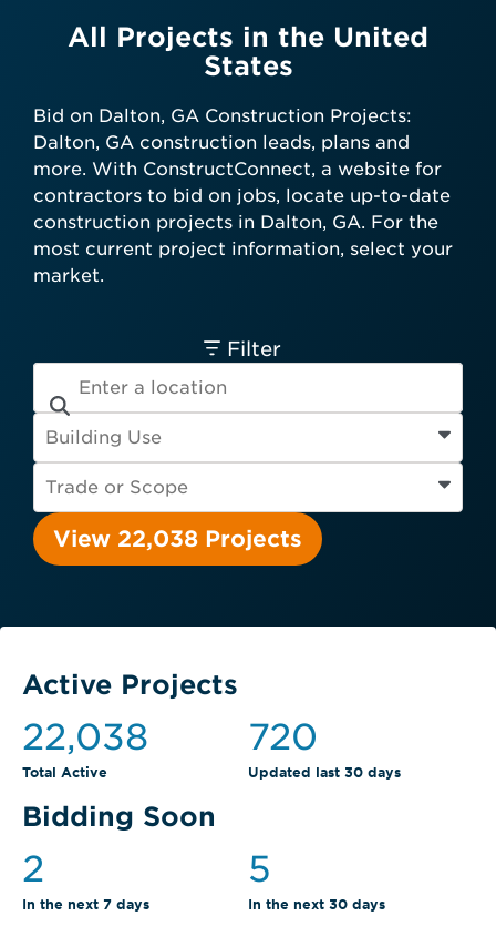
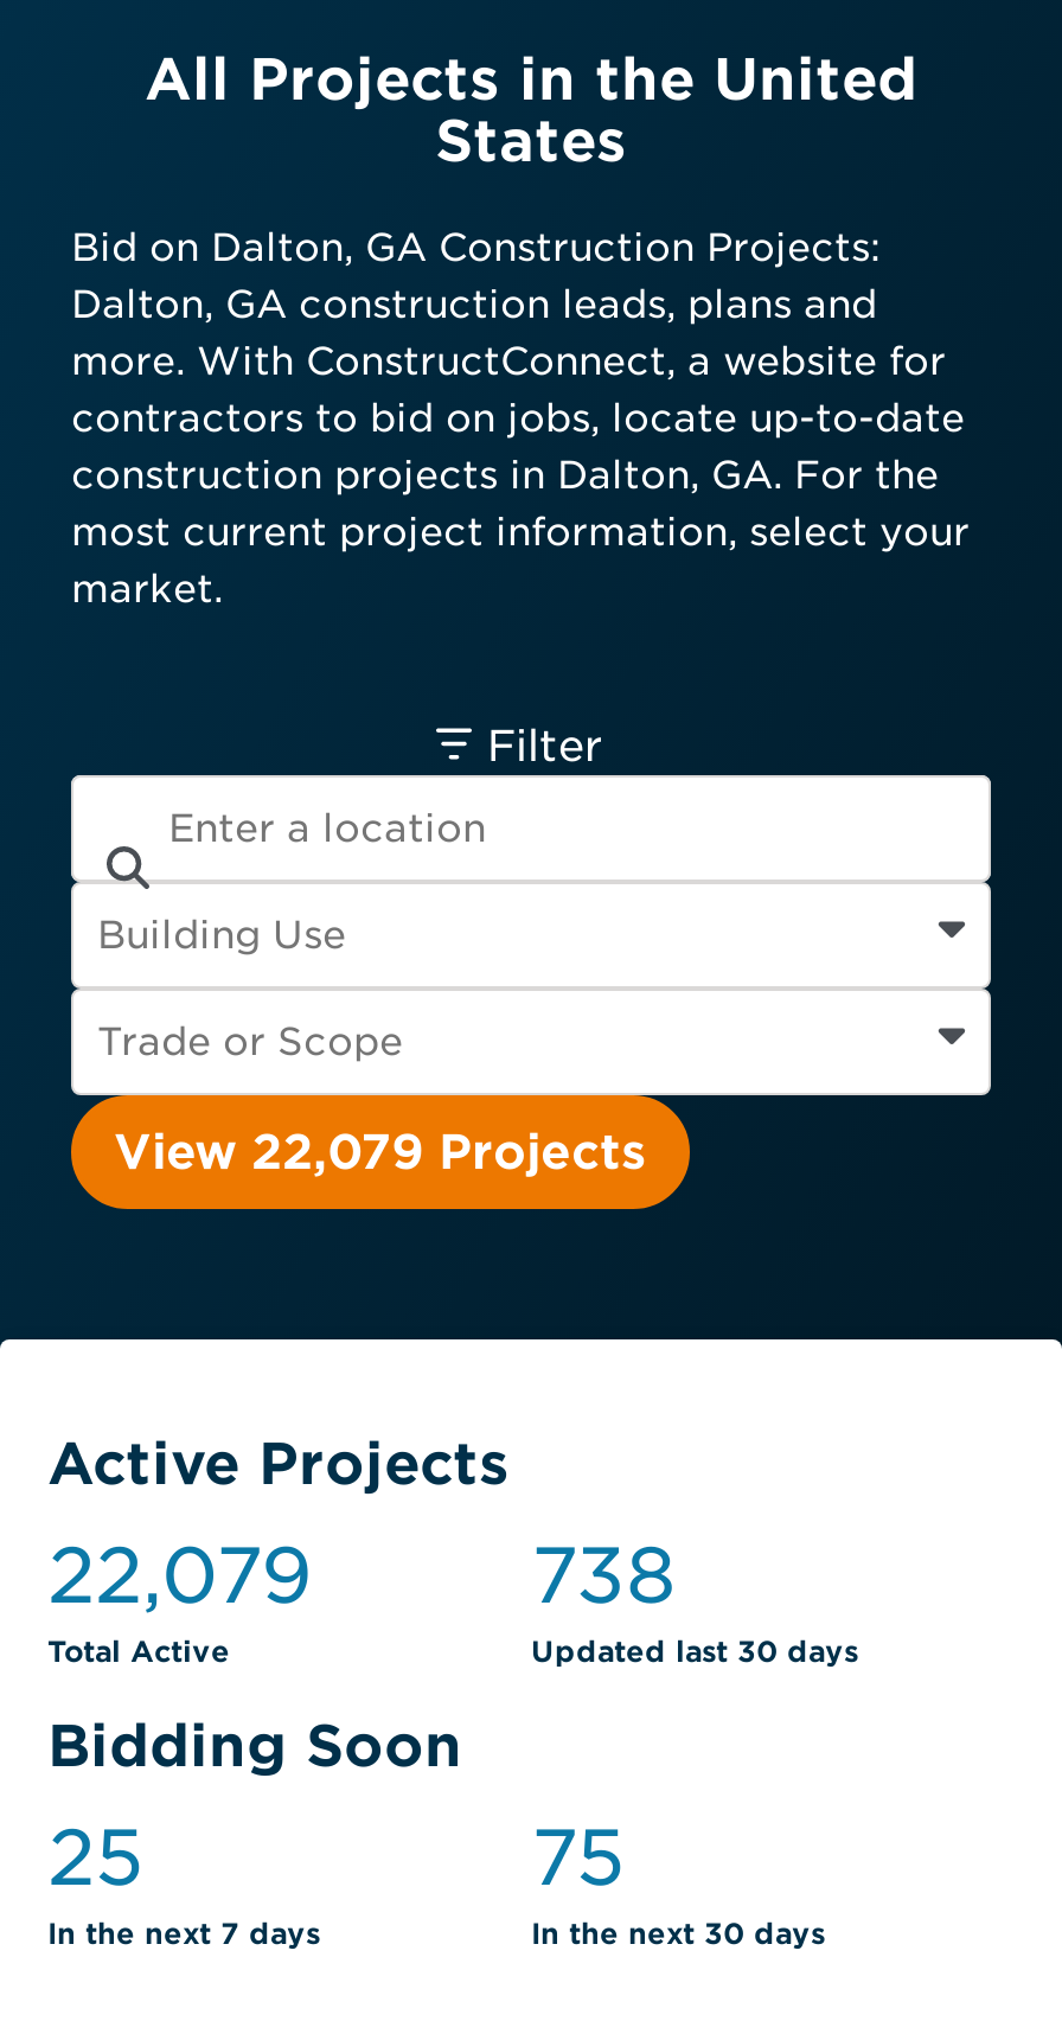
- View 22,038 Projects
+ View 22,079 Projects

- 22,038
+ 22,079

- 720
+ 738

- 2
+ 25

- 5
+ 75
